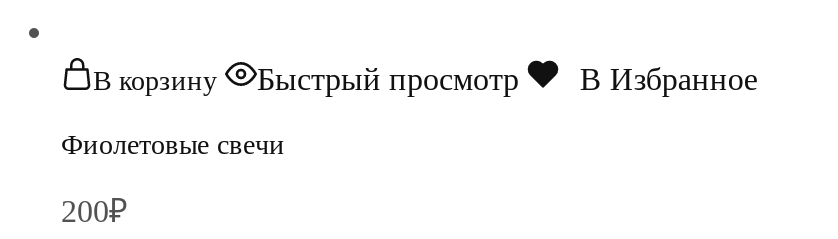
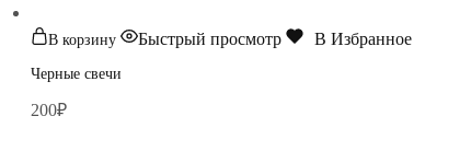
- Фиолетовые свечи
+ Черные свечи
